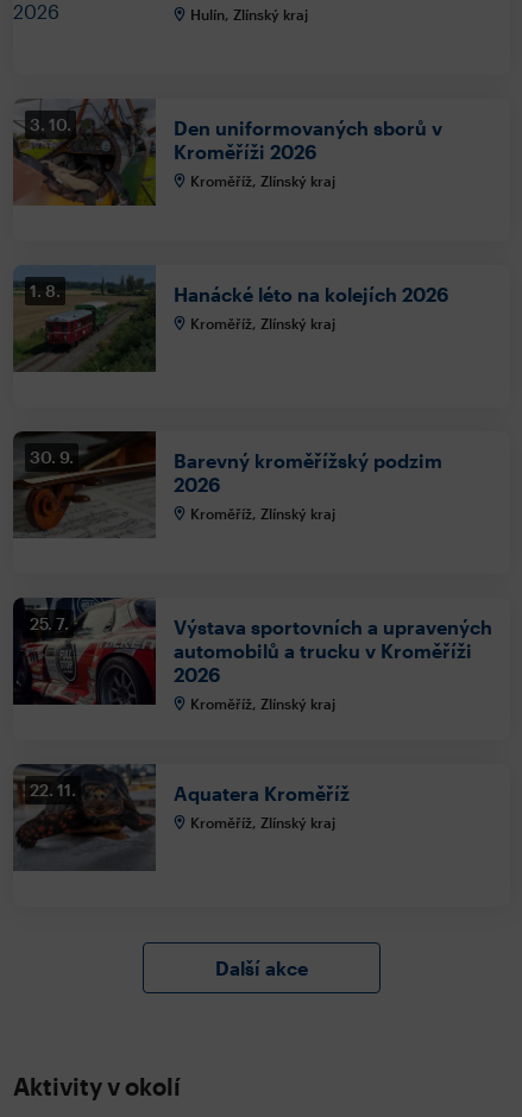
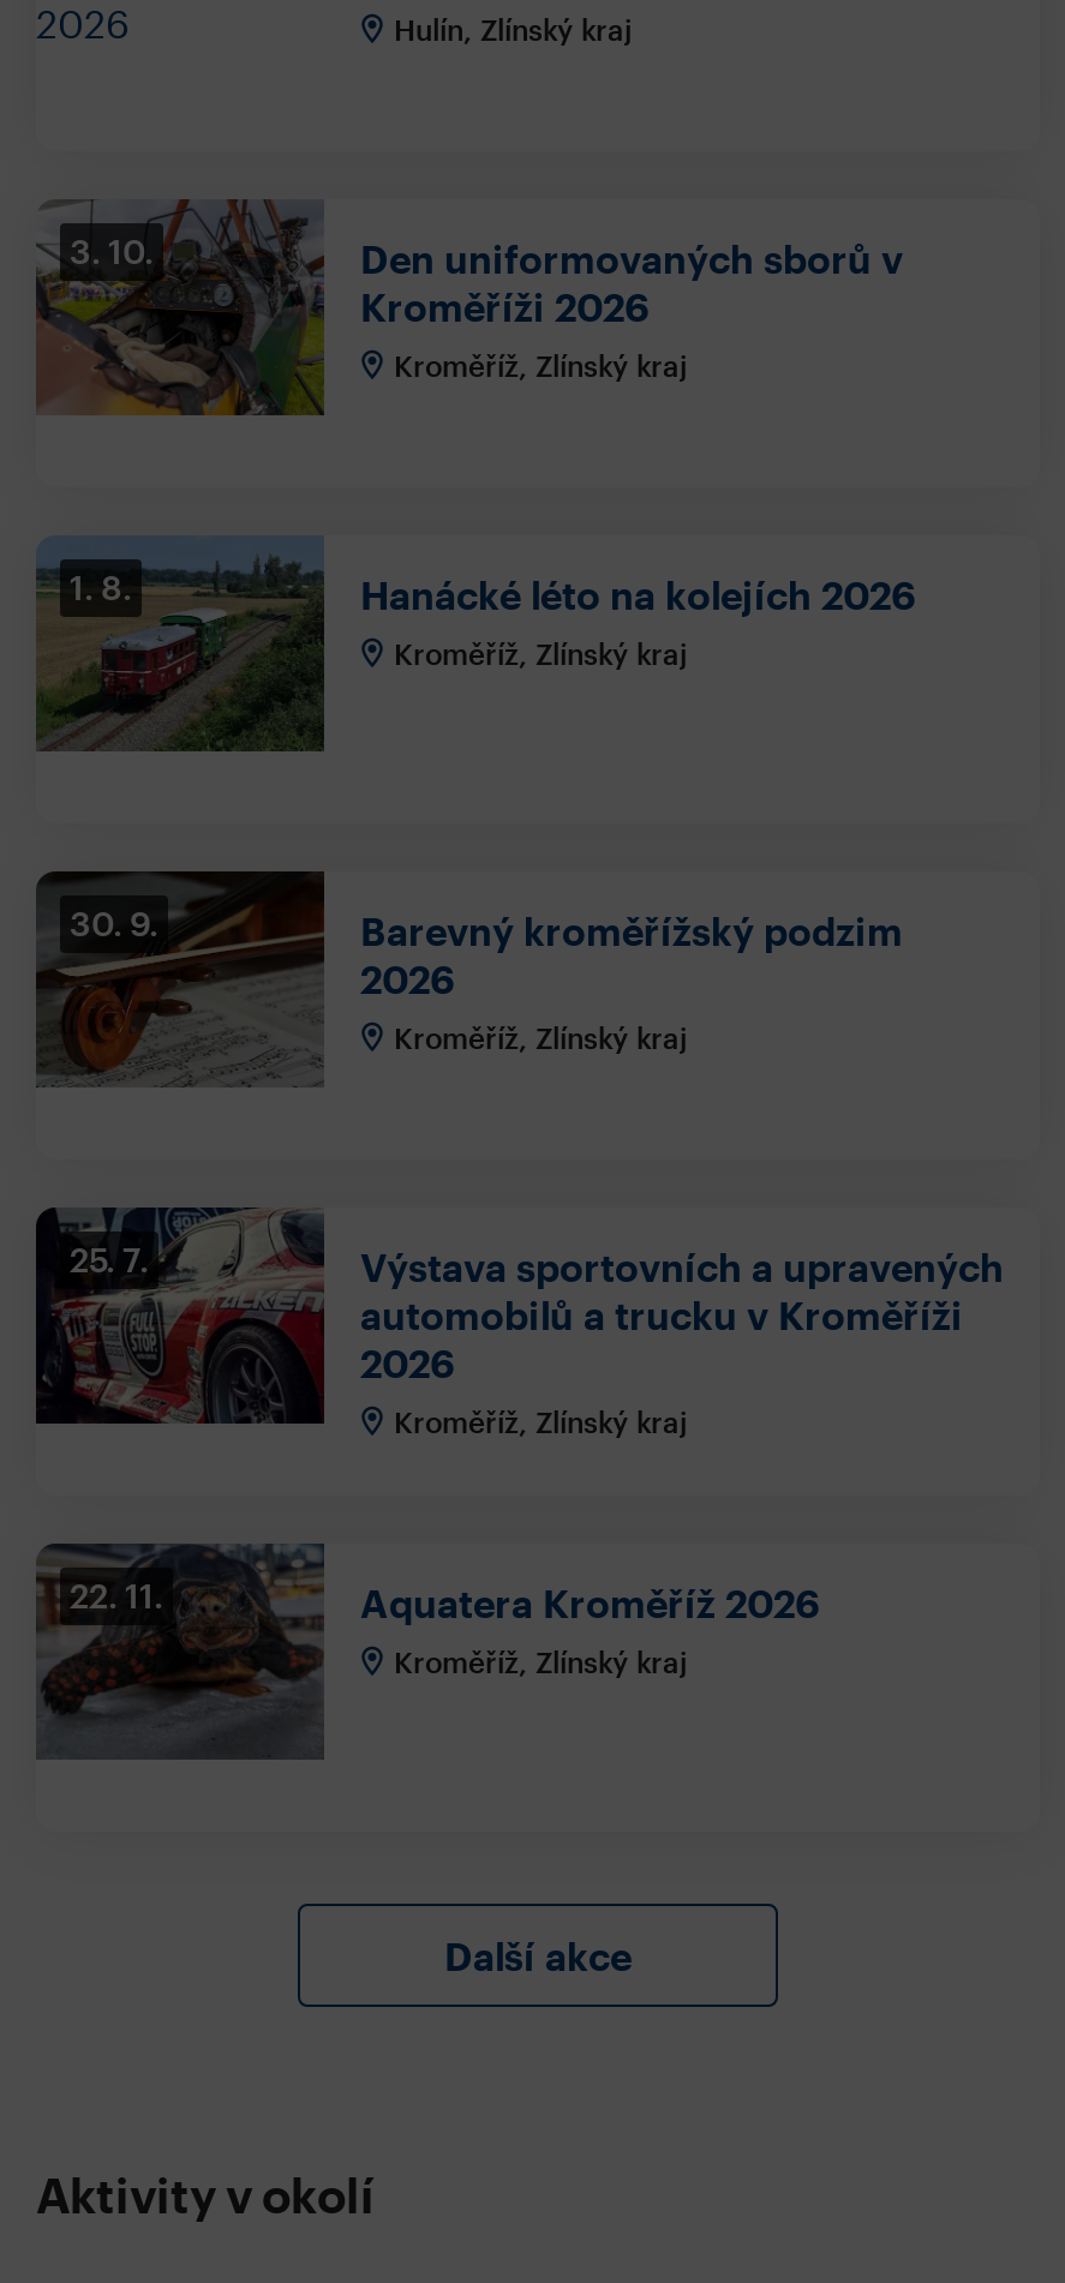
- Aquatera Kroměříž
+ Aquatera Kroměříž 2026
